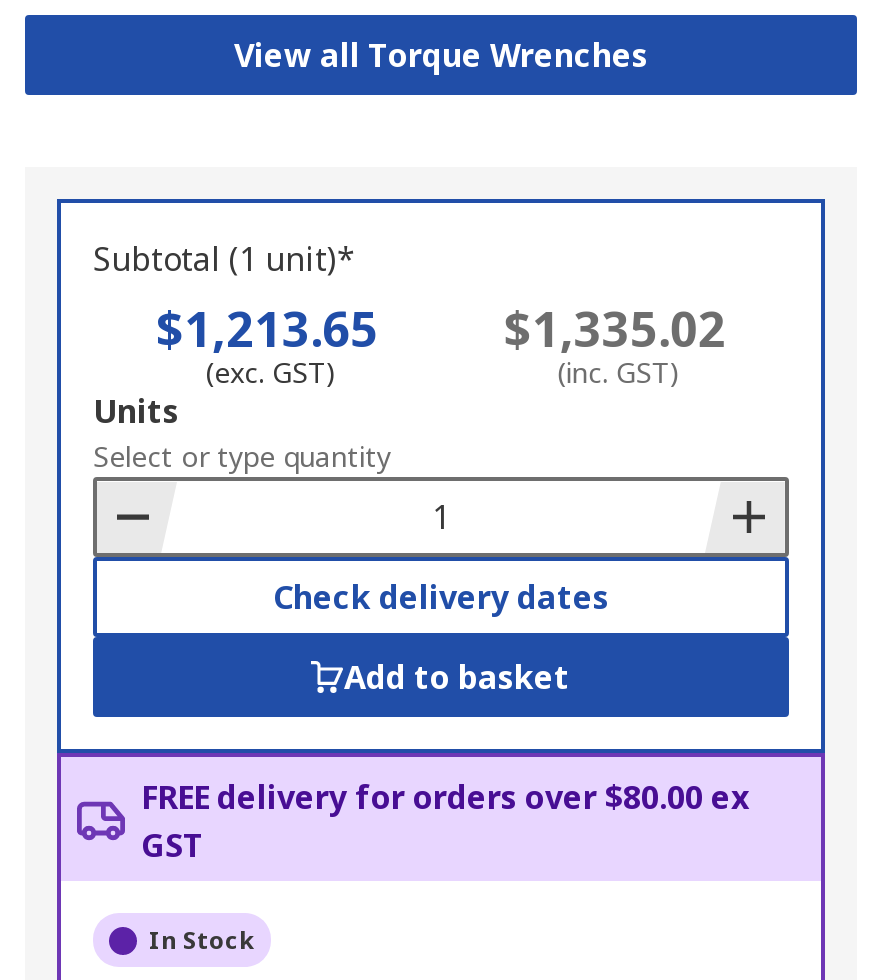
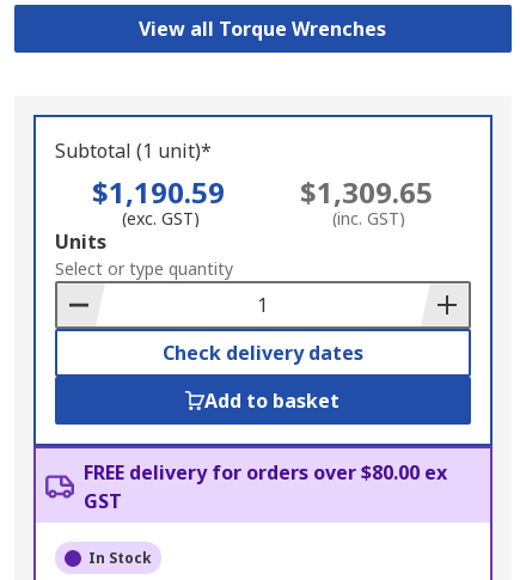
- $1,213.65
+ $1,190.59

- $1,335.02
+ $1,309.65
